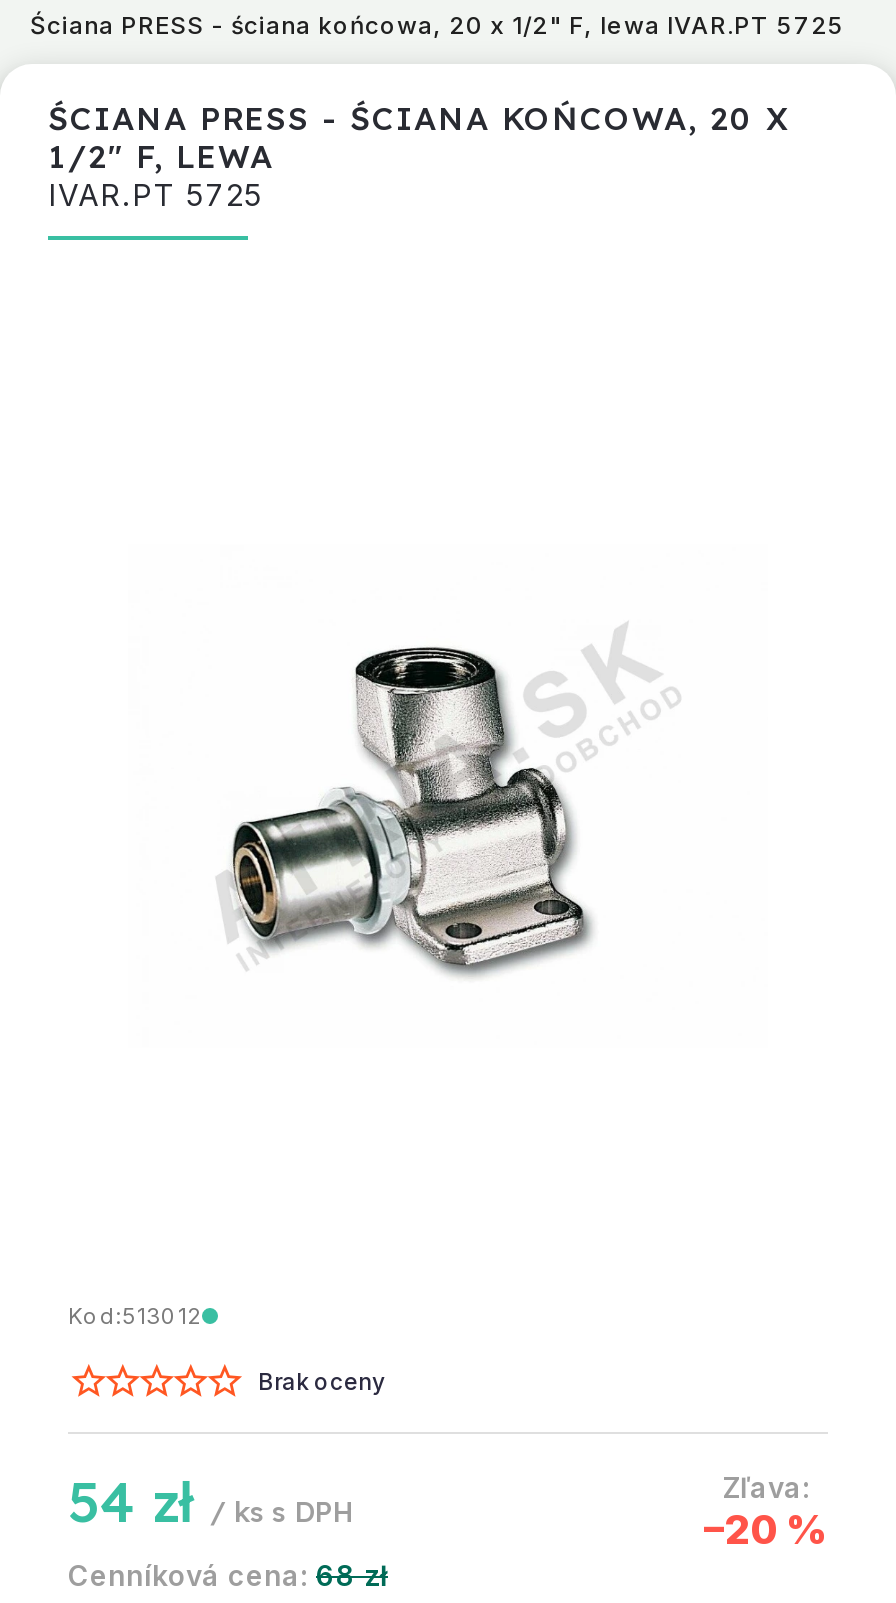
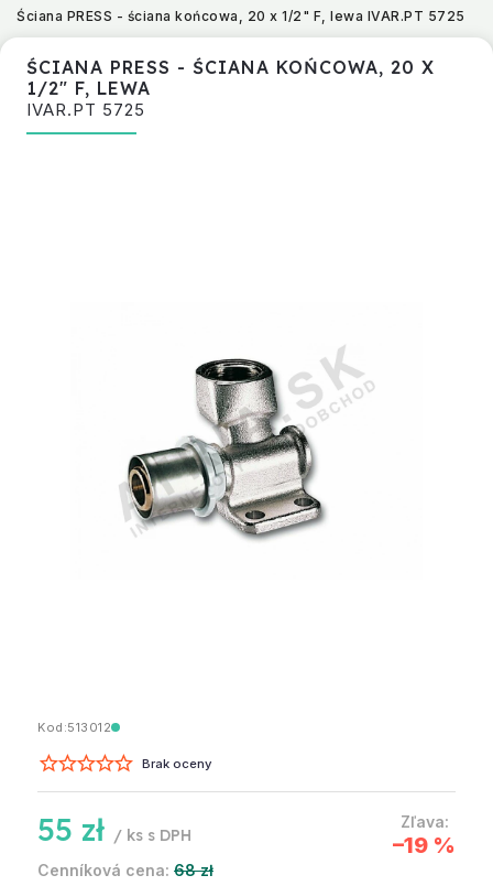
- 54 zł / ks
+ 55 zł / ks

- –20 %
+ –19 %
